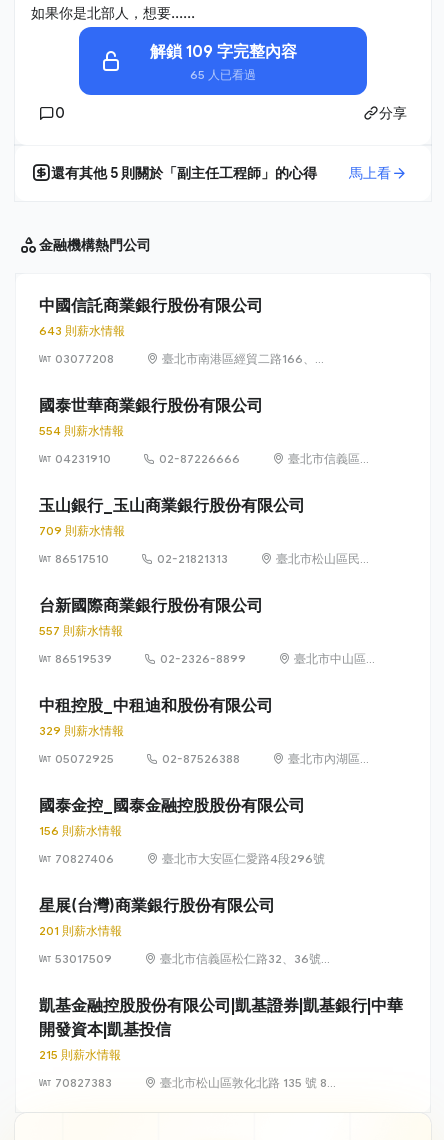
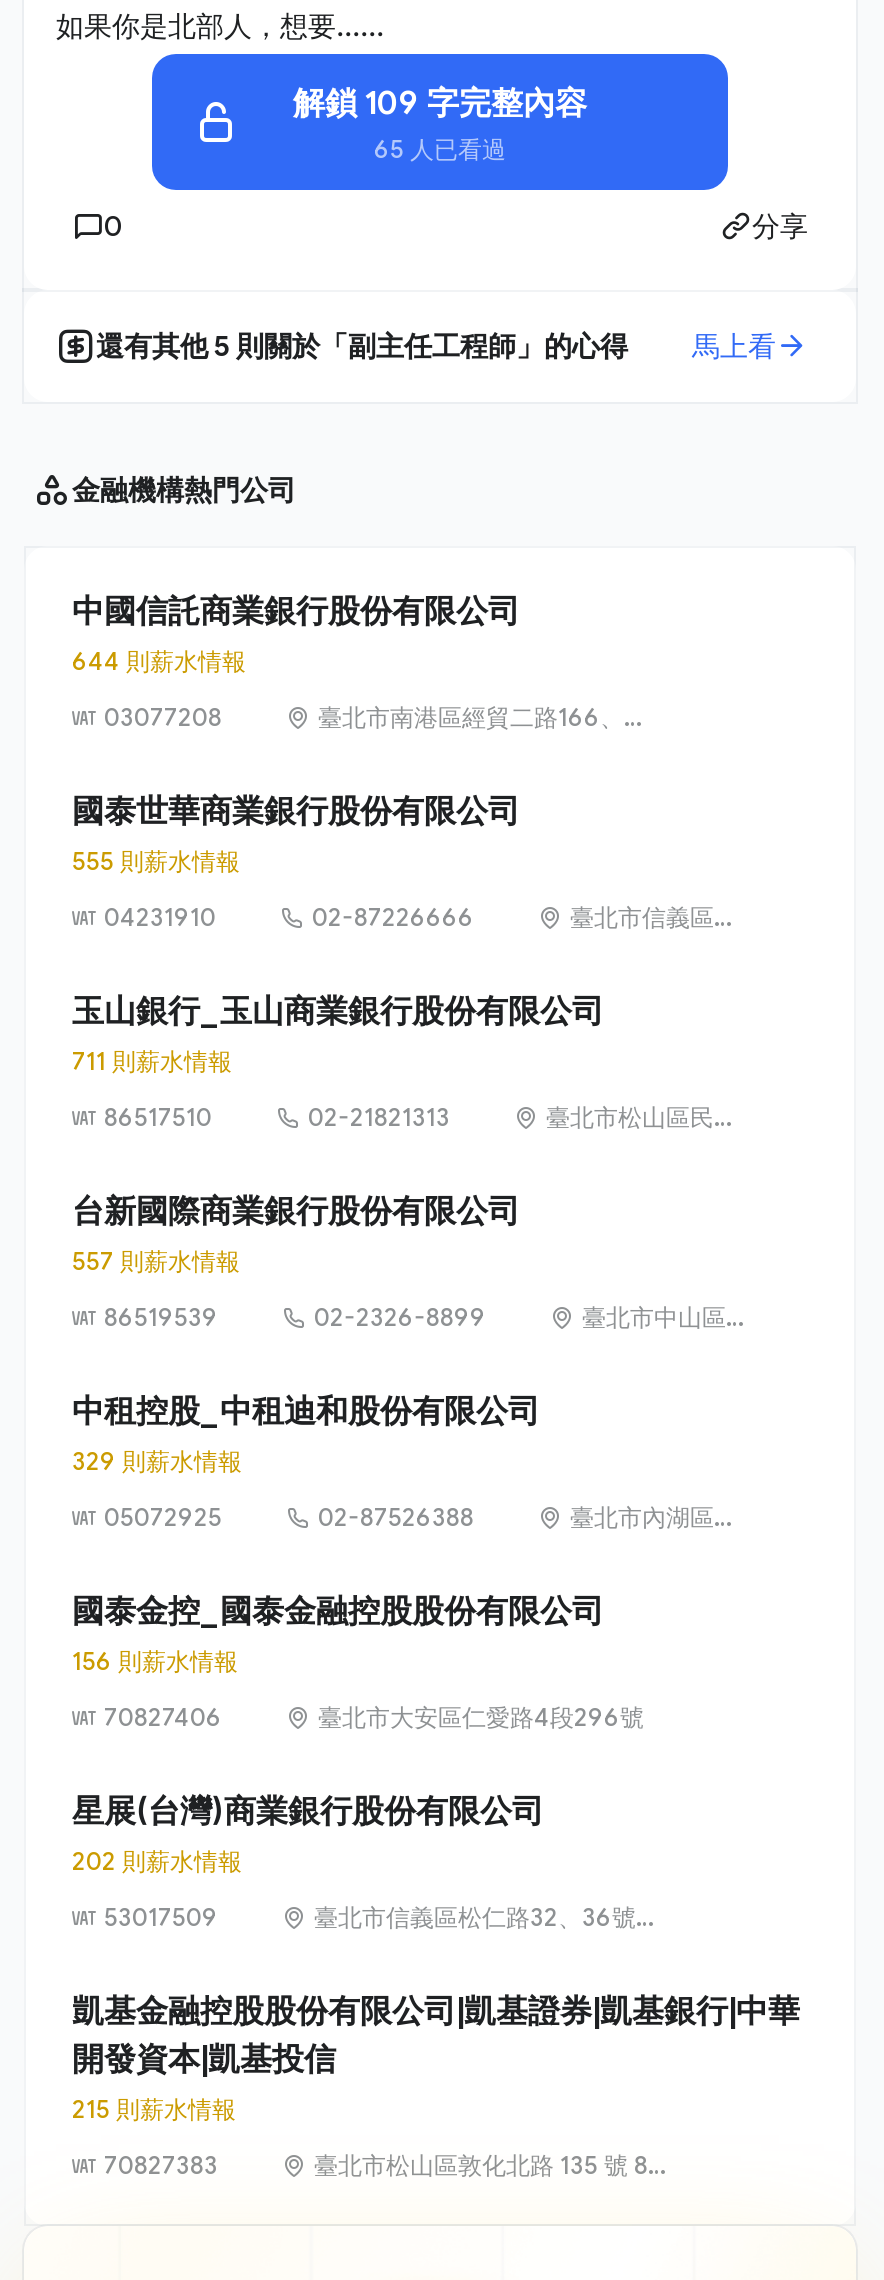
- 643 則薪水情報
+ 644 則薪水情報

- 554 則薪水情報
+ 555 則薪水情報

- 709 則薪水情報
+ 711 則薪水情報

- 201 則薪水情報
+ 202 則薪水情報
